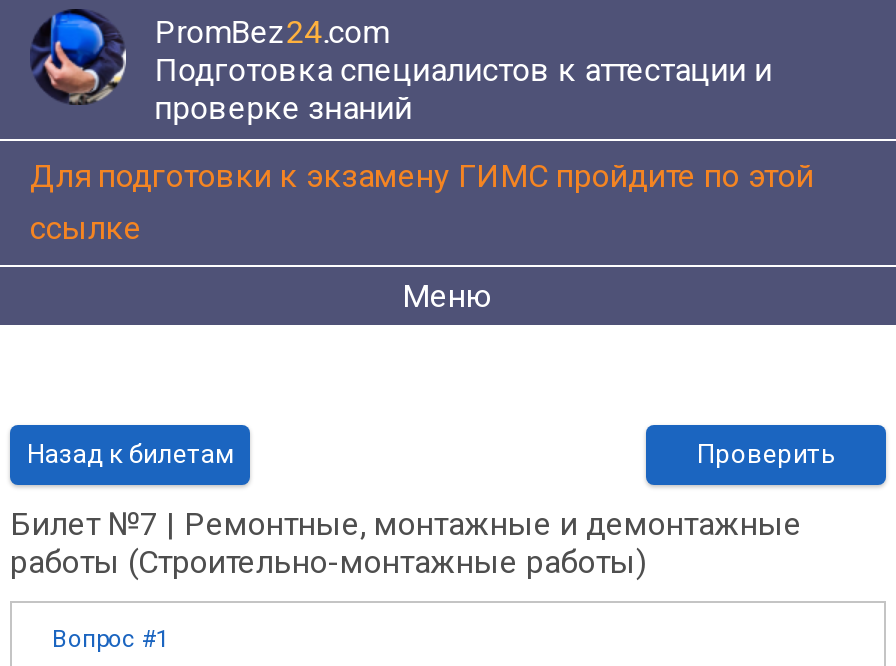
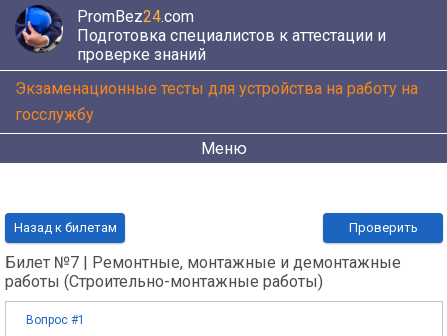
- Для подготовки к экзамену ГИМС пройдите по этой
- ссылке
+ Экзаменационные тесты для устройства на работу на
+ госслужбу
